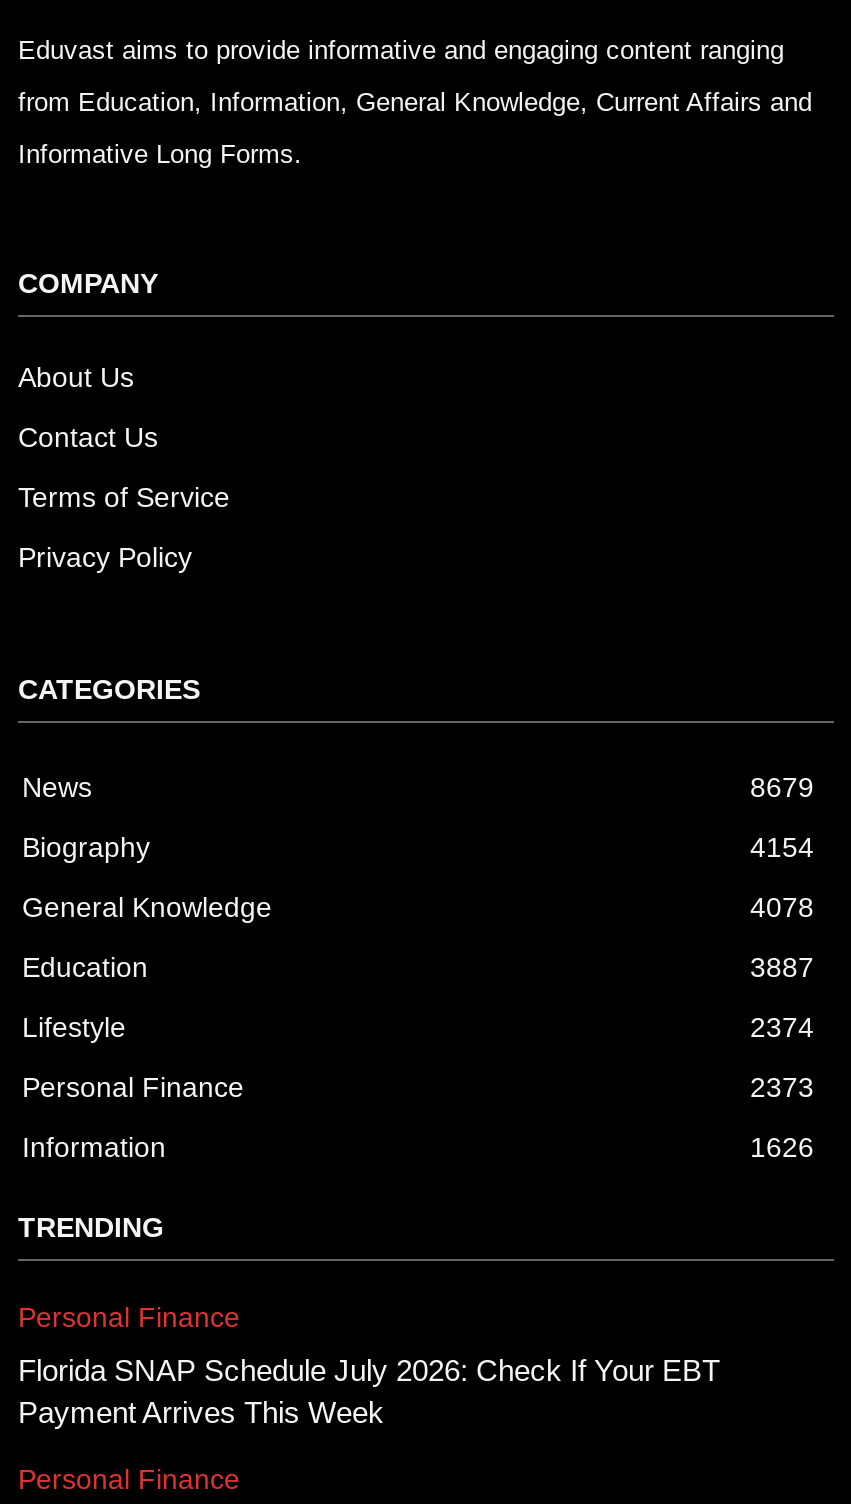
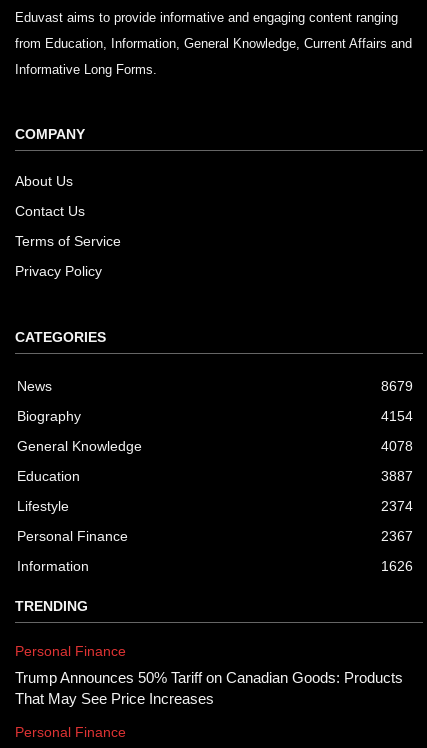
- 2373
+ 2367

- Florida SNAP Schedule July 2026: Check If Your EBT
- Payment Arrives This Week
+ Trump Announces 50% Tariff on Canadian Goods: Products
+ That May See Price Increases
